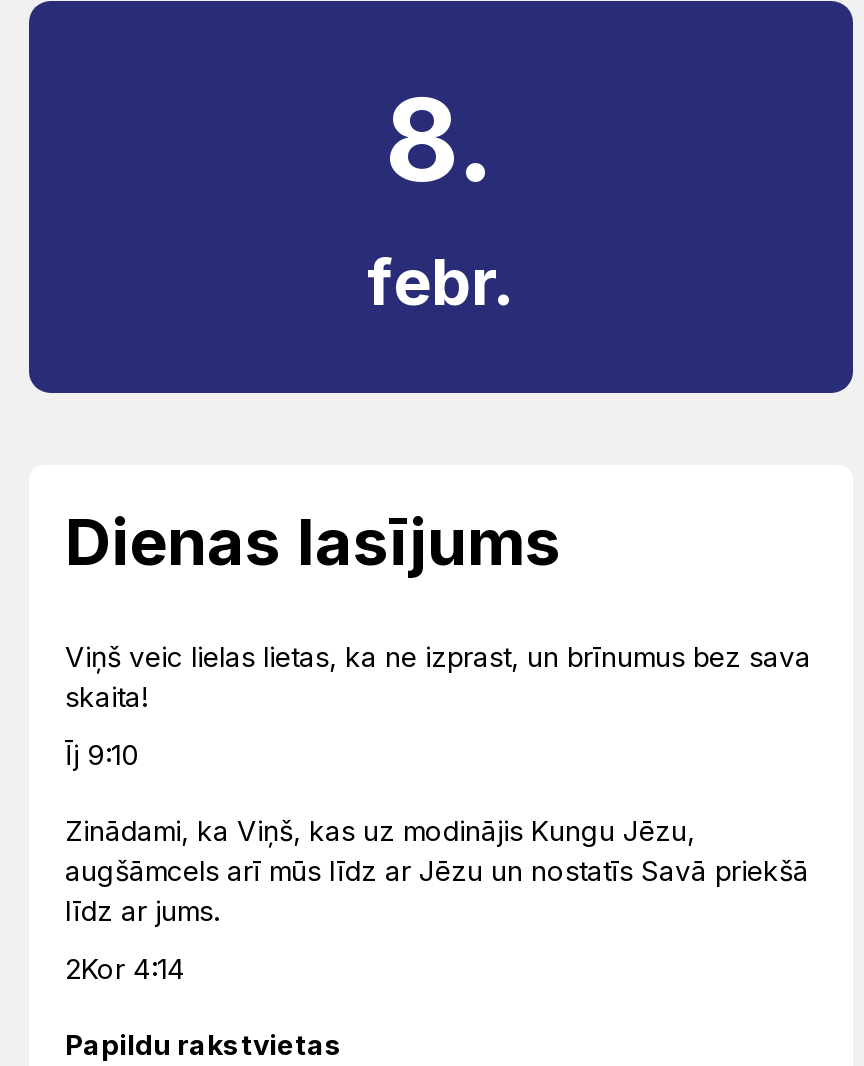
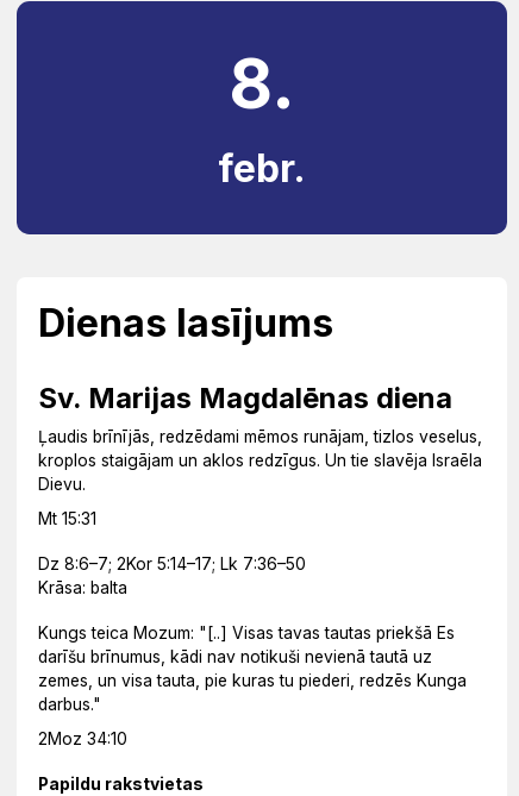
- Viņš veic lielas lietas, ka ne izprast, un brīnumus bez sava
- skaita!
- Īj 9:10
- Zinādami, ka Viņš, kas uz modinājis Kungu Jēzu,
- augšāmcels arī mūs līdz ar Jēzu un nostatīs Savā priekšā
- līdz ar jums.
- 2Kor 4:14
+ Sv. Marijas Magdalēnas diena
+ Ļaudis brīnījās, redzēdami mēmos runājam, tizlos veselus,
+ kroplos staigājam un aklos redzīgus. Un tie slavēja Israēla
+ Dievu.
+ Mt 15:31
+ Dz 8:6–7; 2Kor 5:14–17; Lk 7:36–50
+ Krāsa: balta
+ Kungs teica Mozum: "[..] Visas tavas tautas priekšā Es
+ darīšu brīnumus, kādi nav notikuši nevienā tautā uz
+ zemes, un visa tauta, pie kuras tu piederi, redzēs Kunga
+ darbus."
+ 2Moz 34:10
